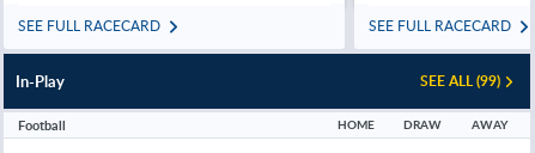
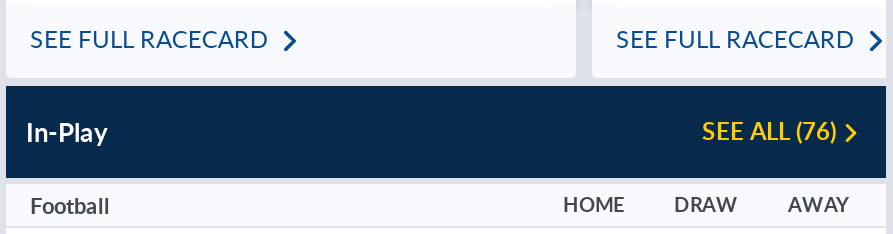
- SEE ALL (99)
+ SEE ALL (76)
